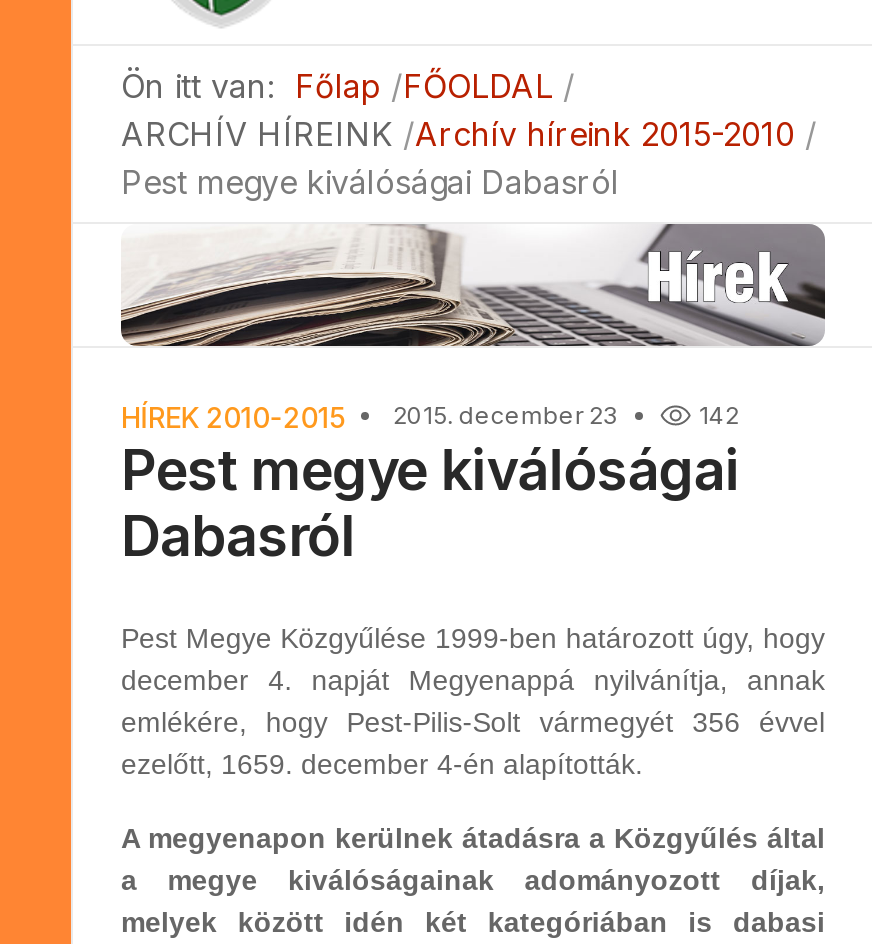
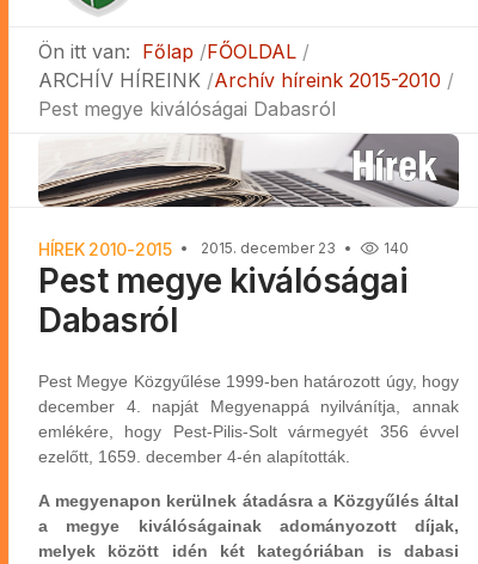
- 142
+ 140
